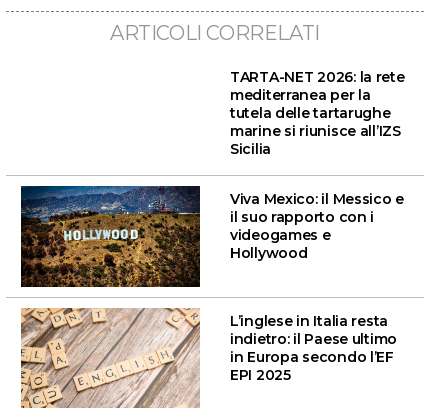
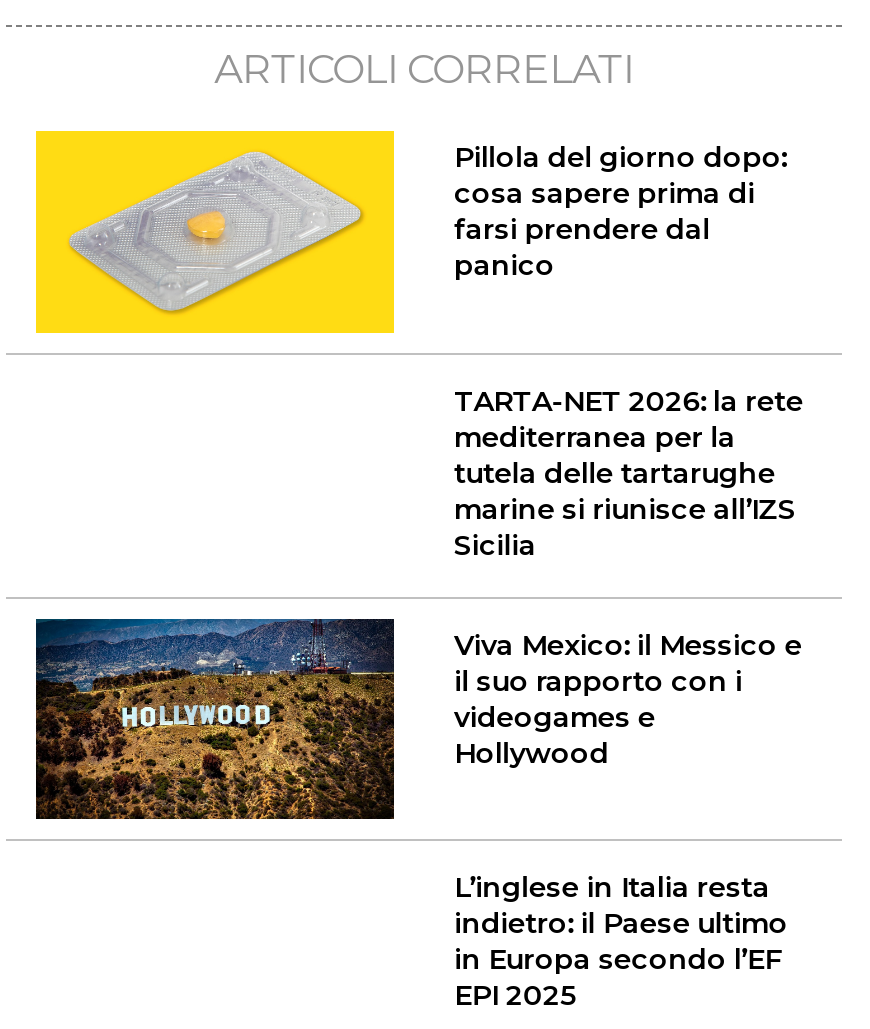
+ [image]
+ Pillola del giorno dopo:
+ cosa sapere prima di
+ farsi prendere dal
+ panico

- [image]
